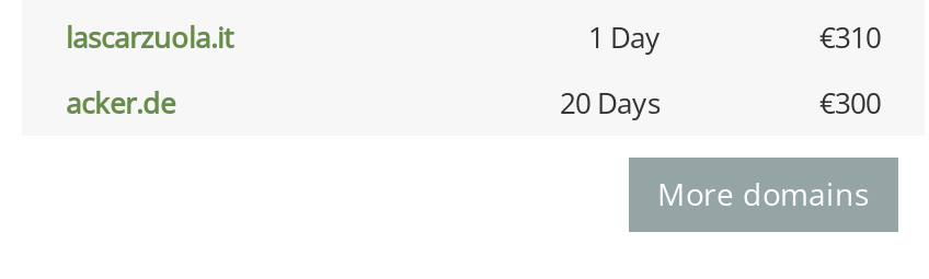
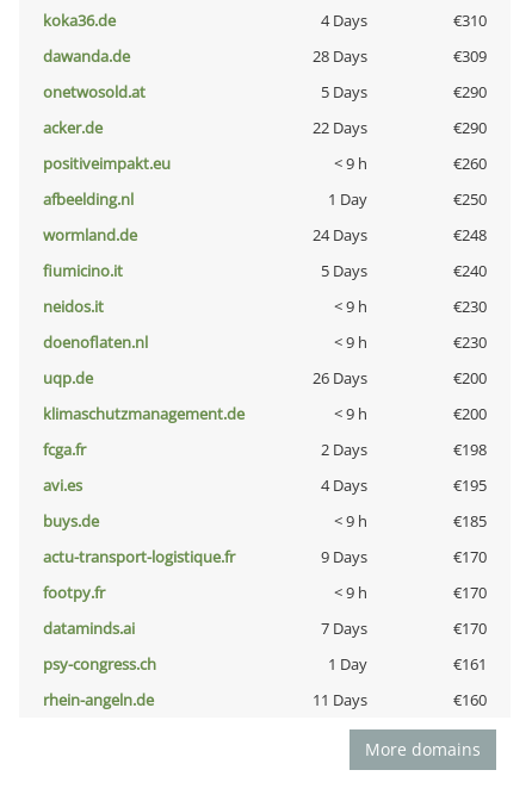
- lascarzuola.it
- 1 Day
+ koka36.de
+ 4 Days

+ dawanda.de
+ 28 Days
+ €309
+ onetwosold.at
+ 5 Days
+ €290

- 20 Days
- €300
+ 22 Days
+ €290
+ positiveimpakt.eu
+ < 9 h
+ €260
+ afbeelding.nl
+ 1 Day
+ €250
+ wormland.de
+ 24 Days
+ €248
+ fiumicino.it
+ 5 Days
+ €240
+ neidos.it
+ < 9 h
+ €230
+ doenoflaten.nl
+ < 9 h
+ €230
+ uqp.de
+ 26 Days
+ €200
+ klimaschutzmanagement.de
+ < 9 h
+ €200
+ fcga.fr
+ 2 Days
+ €198
+ avi.es
+ 4 Days
+ €195
+ buys.de
+ < 9 h
+ €185
+ actu-transport-logistique.fr
+ 9 Days
+ €170
+ footpy.fr
+ < 9 h
+ €170
+ dataminds.ai
+ 7 Days
+ €170
+ psy-congress.ch
+ 1 Day
+ €161
+ rhein-angeln.de
+ 11 Days
+ €160
